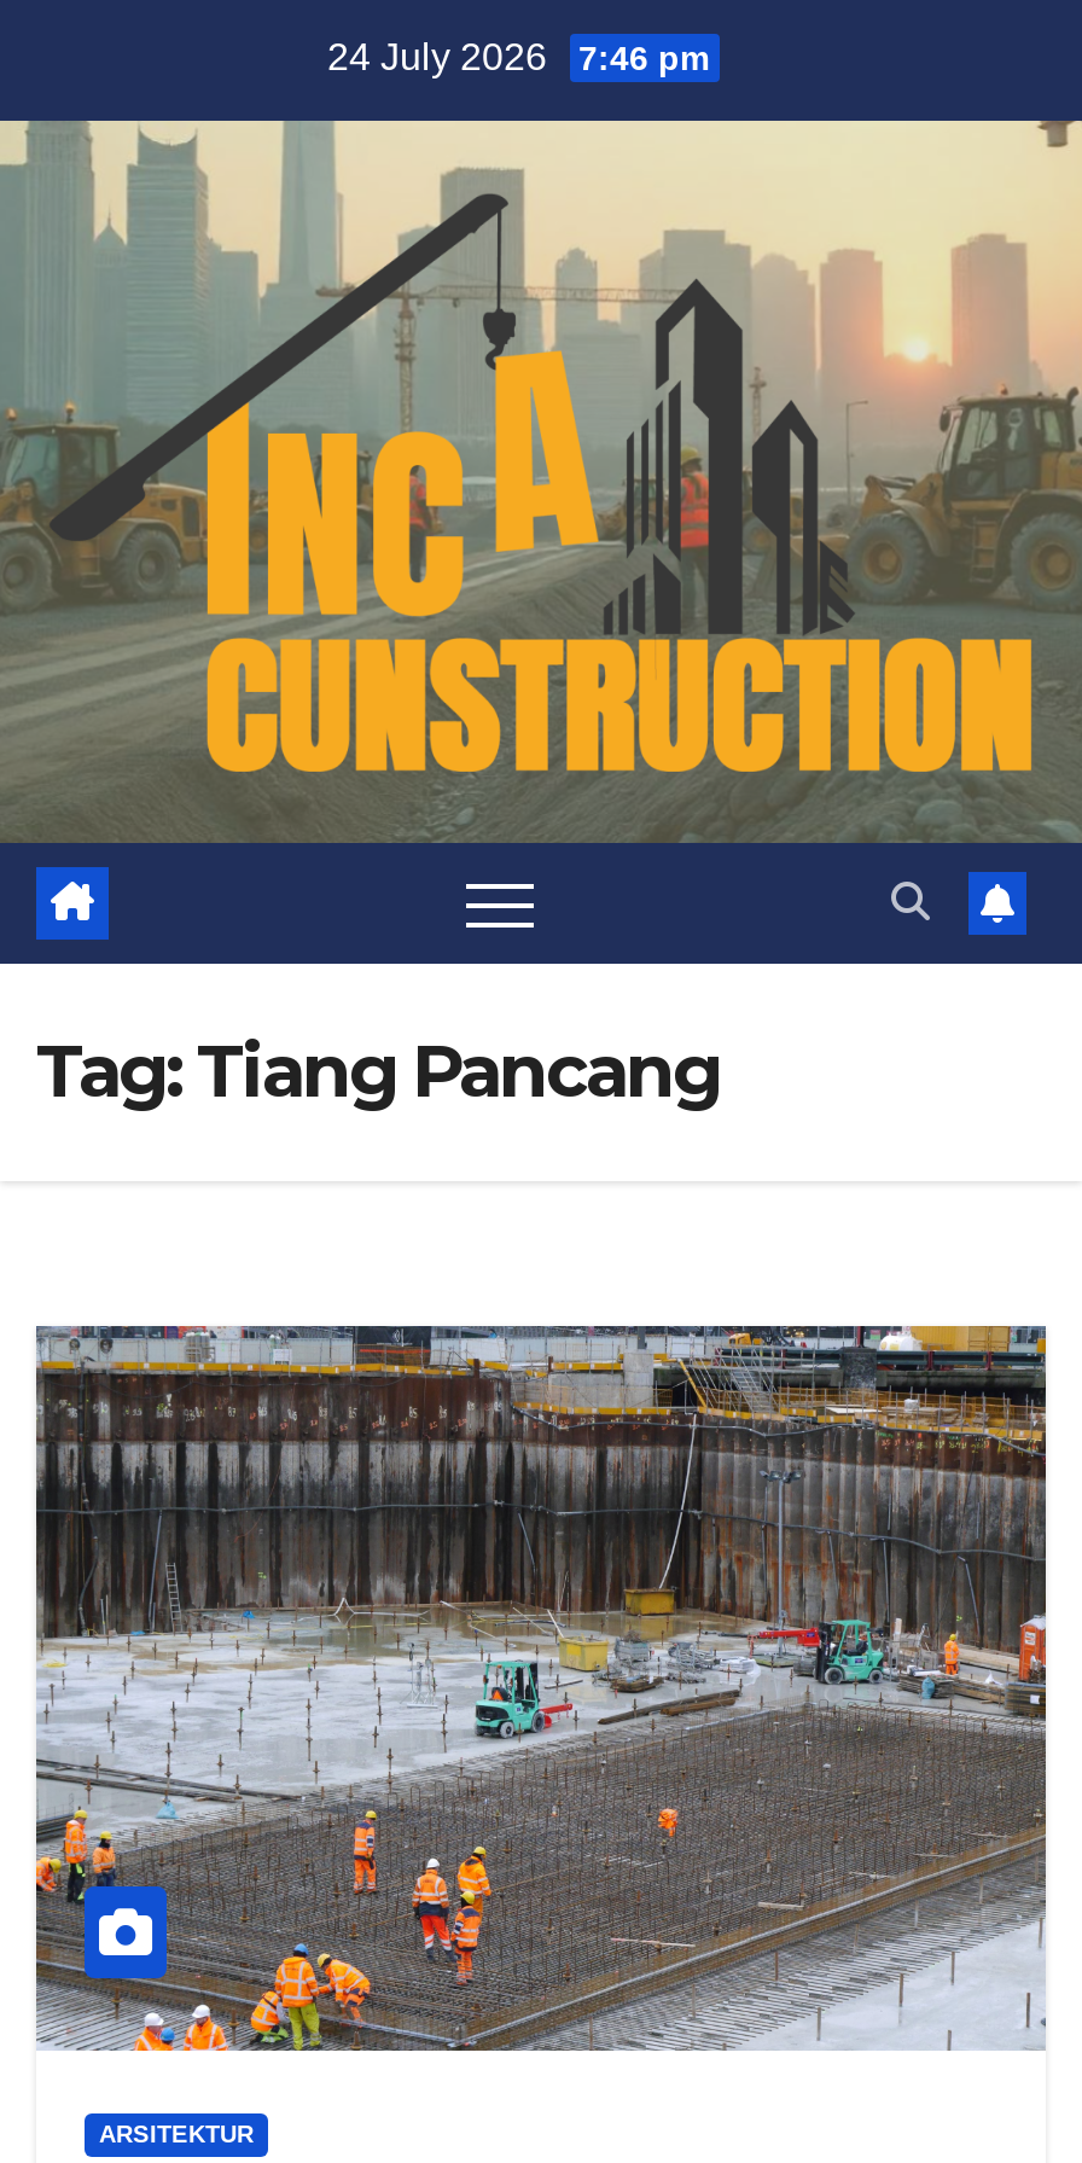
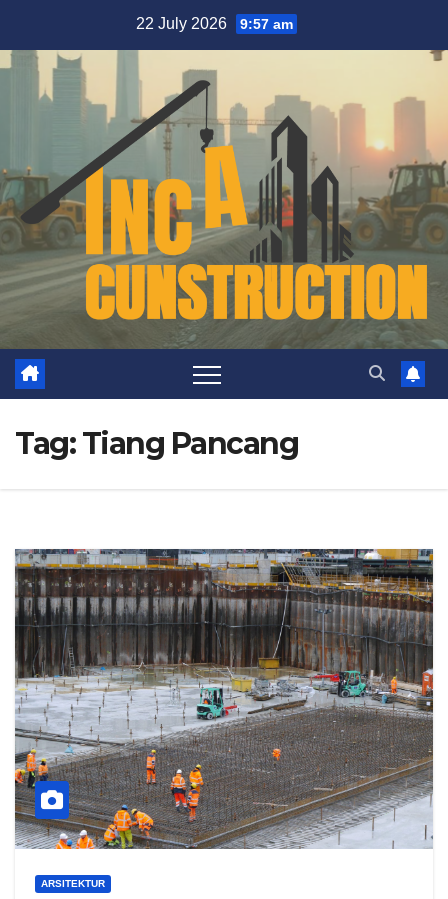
- 24 July 2026 7:46 pm
+ 22 July 2026 9:57 am
